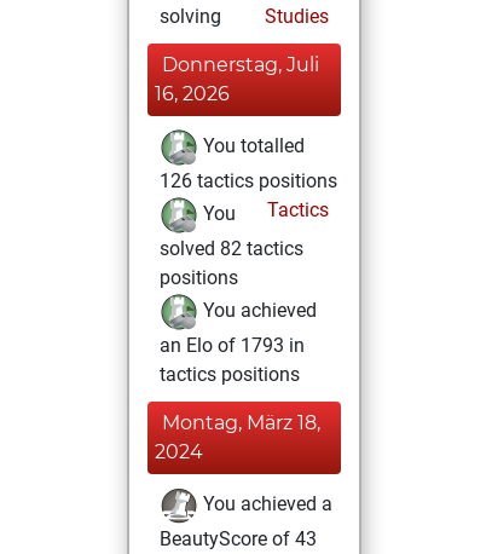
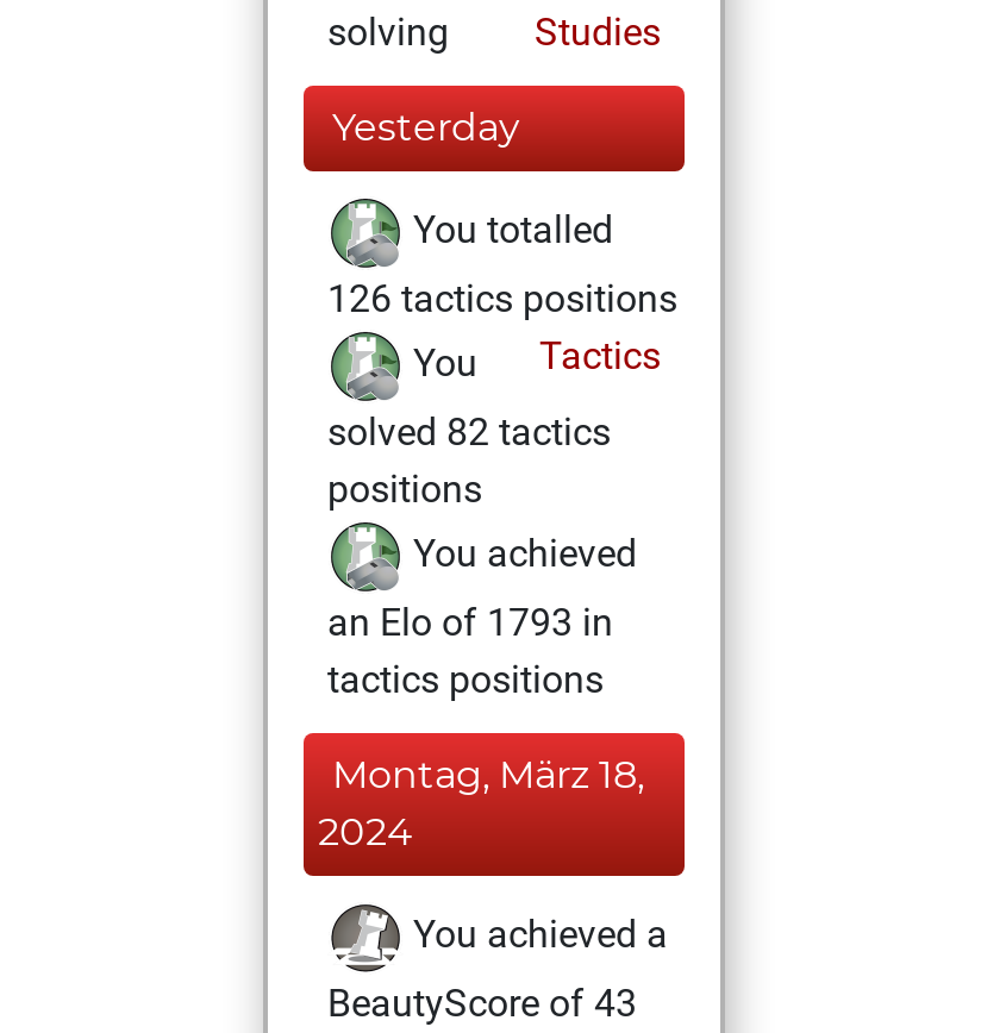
- Donnerstag, Juli
- 16, 2026
+ Yesterday
